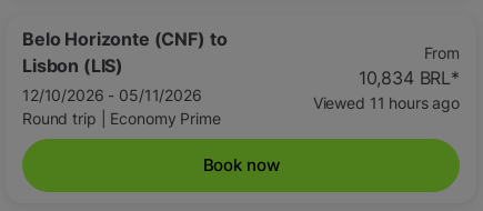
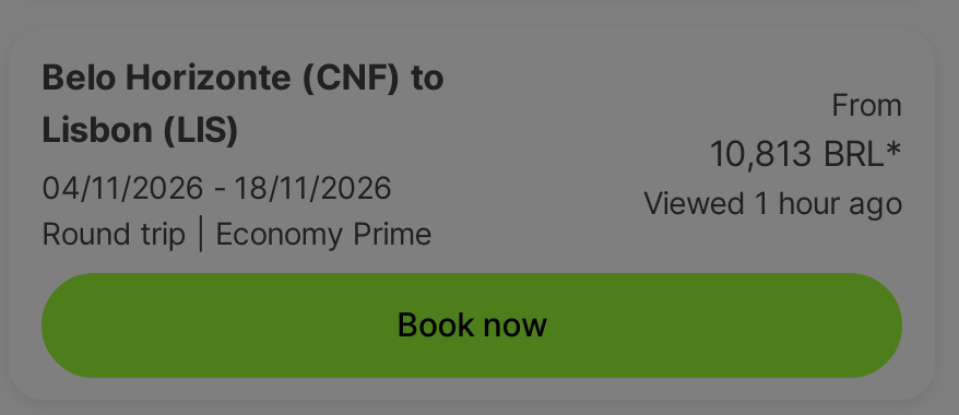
- 10,834 BRL*
+ 10,813 BRL*

- 12/10/2026 - 05/11/2026
+ 04/11/2026 - 18/11/2026

- Viewed 11 hours ago
+ Viewed 1 hour ago
